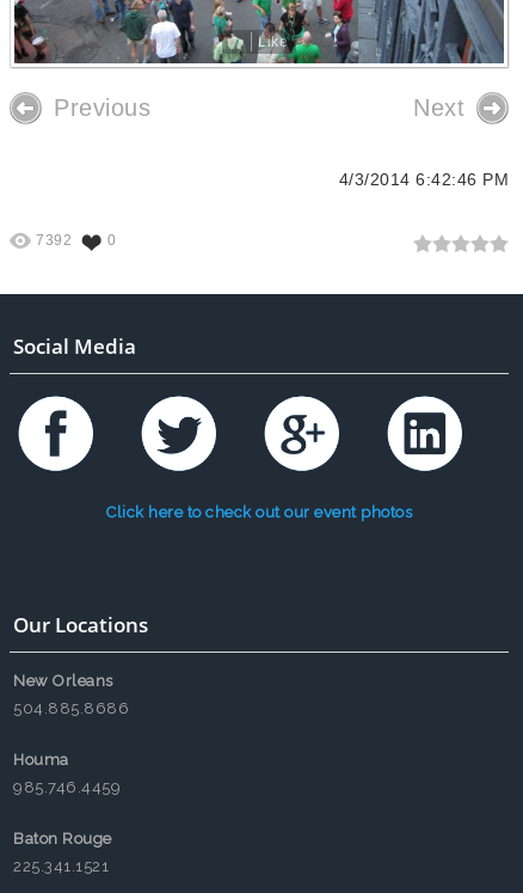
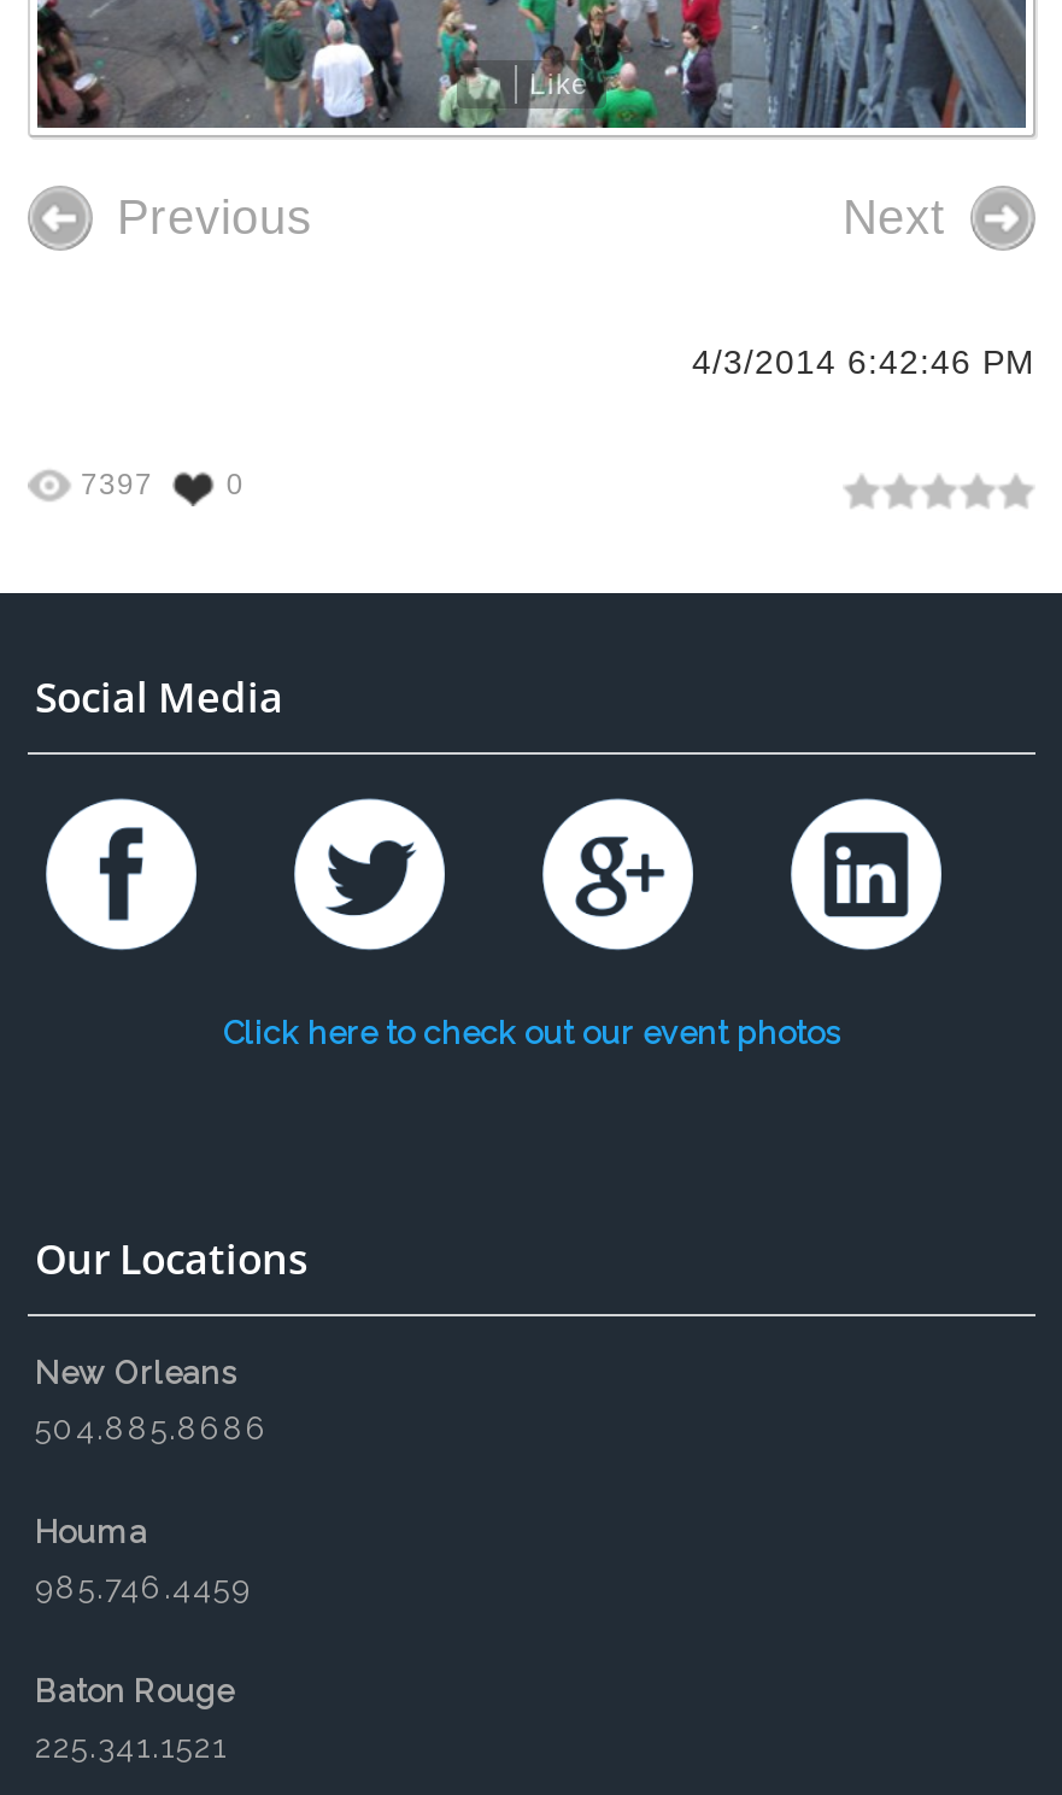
- 7392
+ 7397
